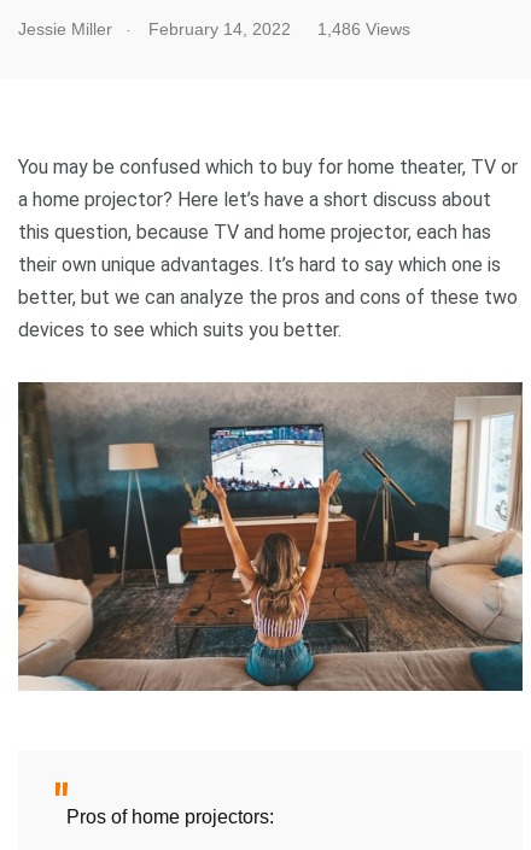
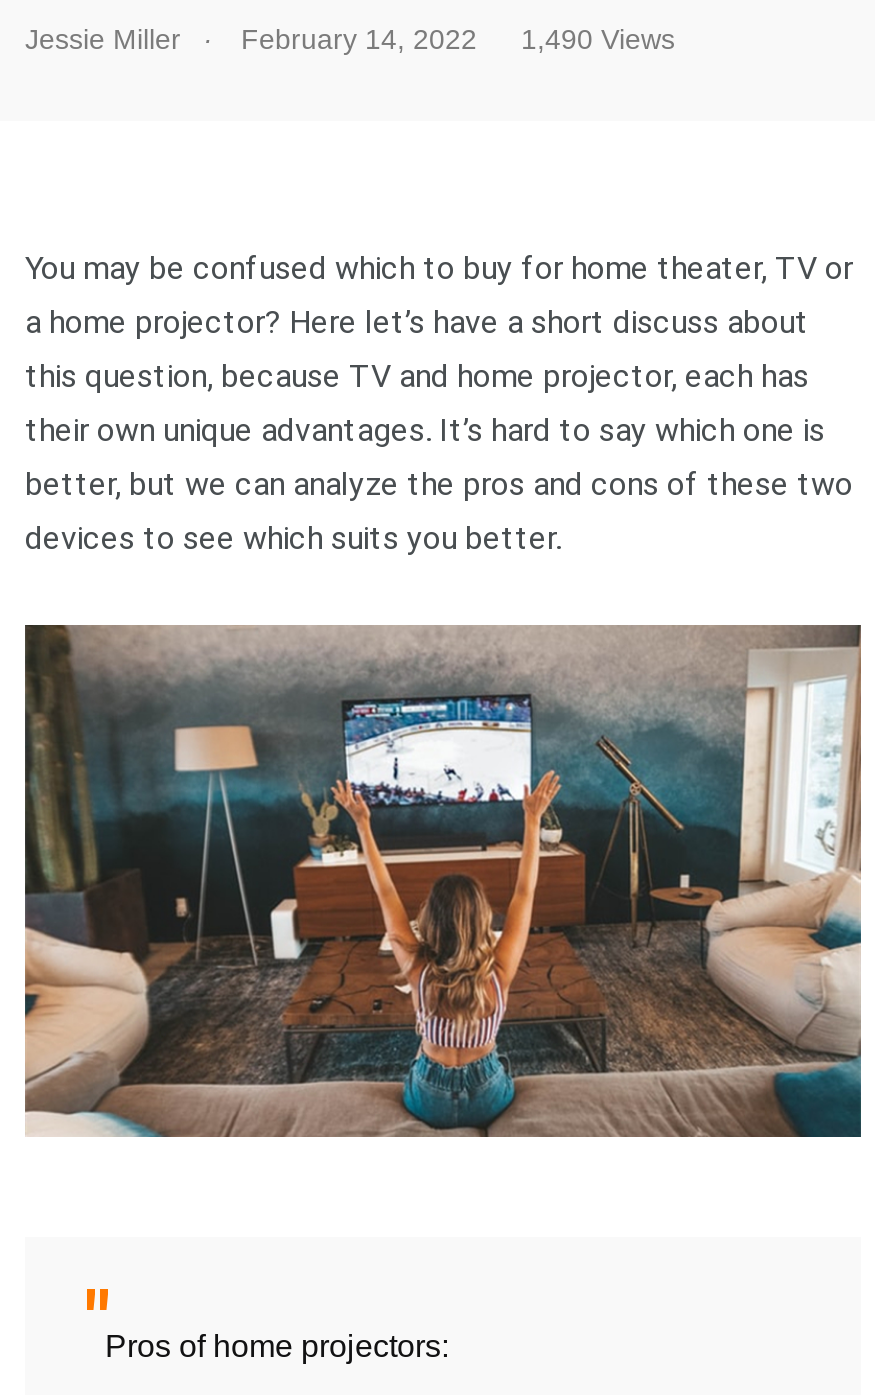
- 1,486 Views
+ 1,490 Views
